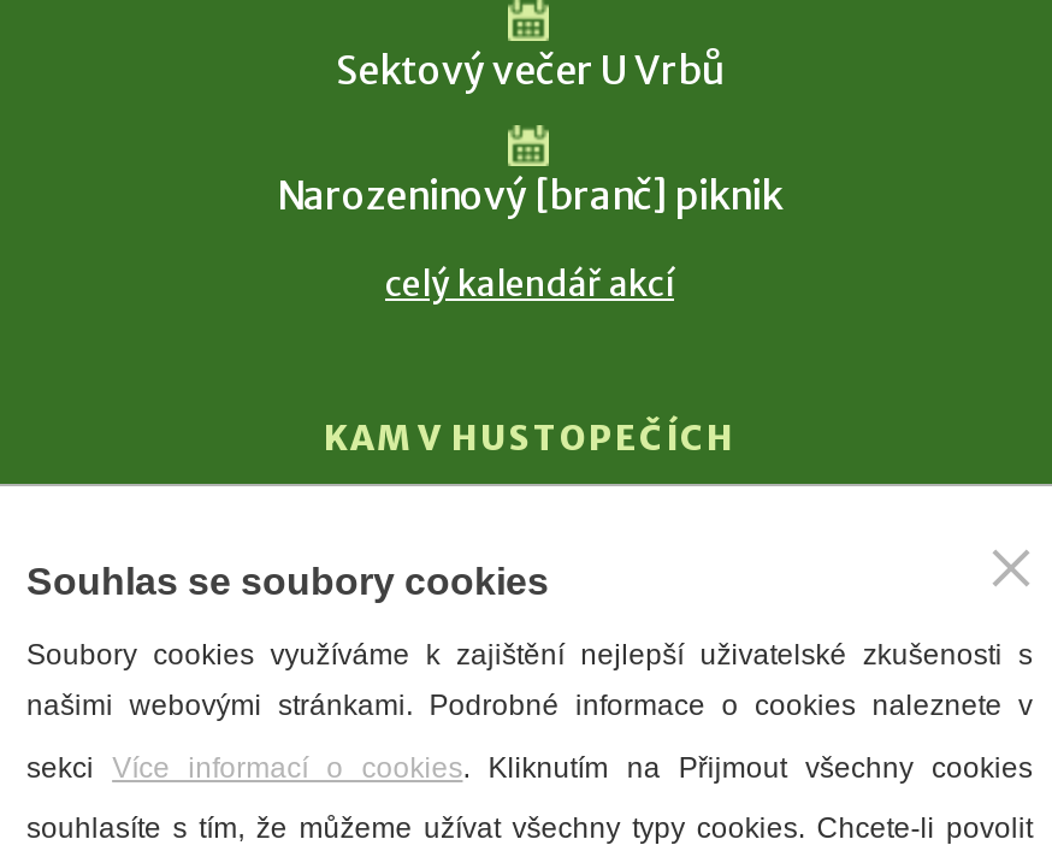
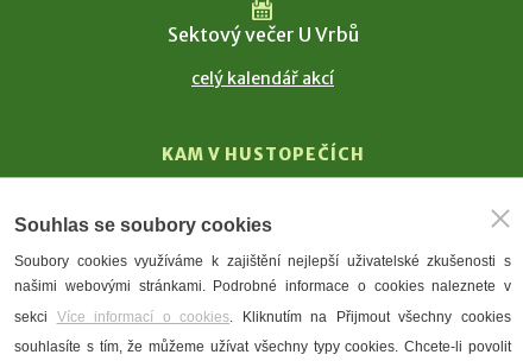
- Narozeninový [branč] piknik
